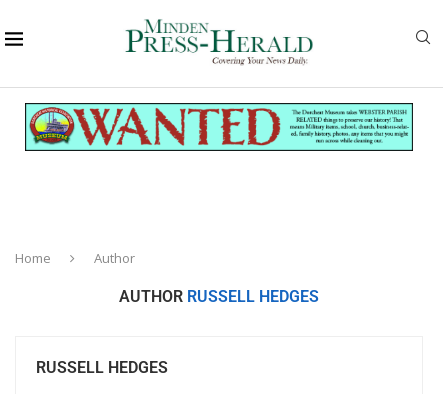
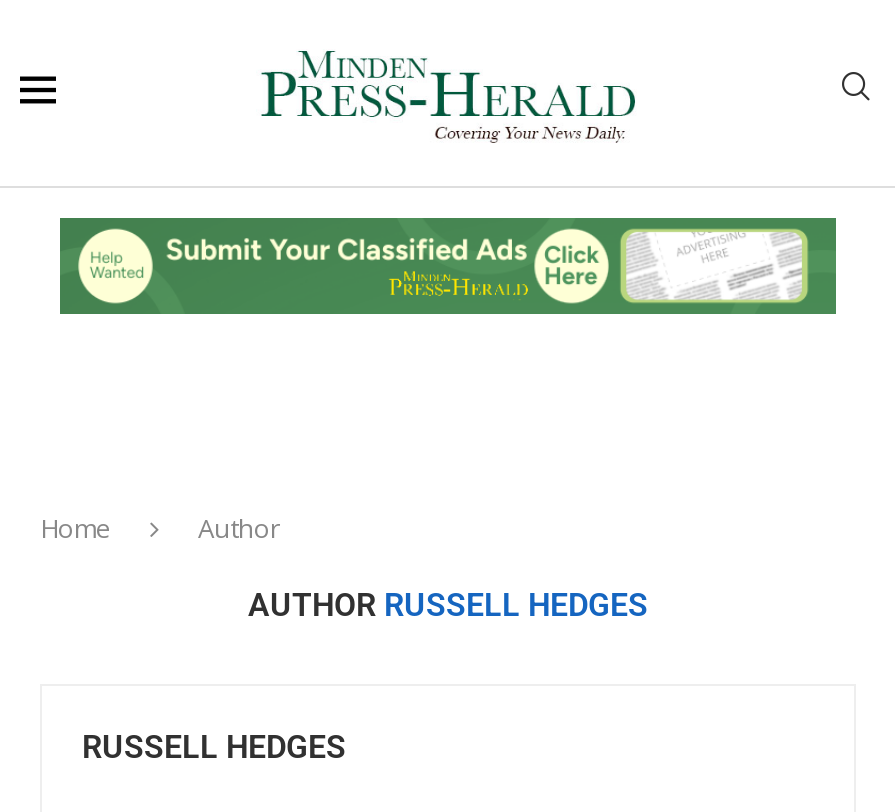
- [image]
+ [image]
